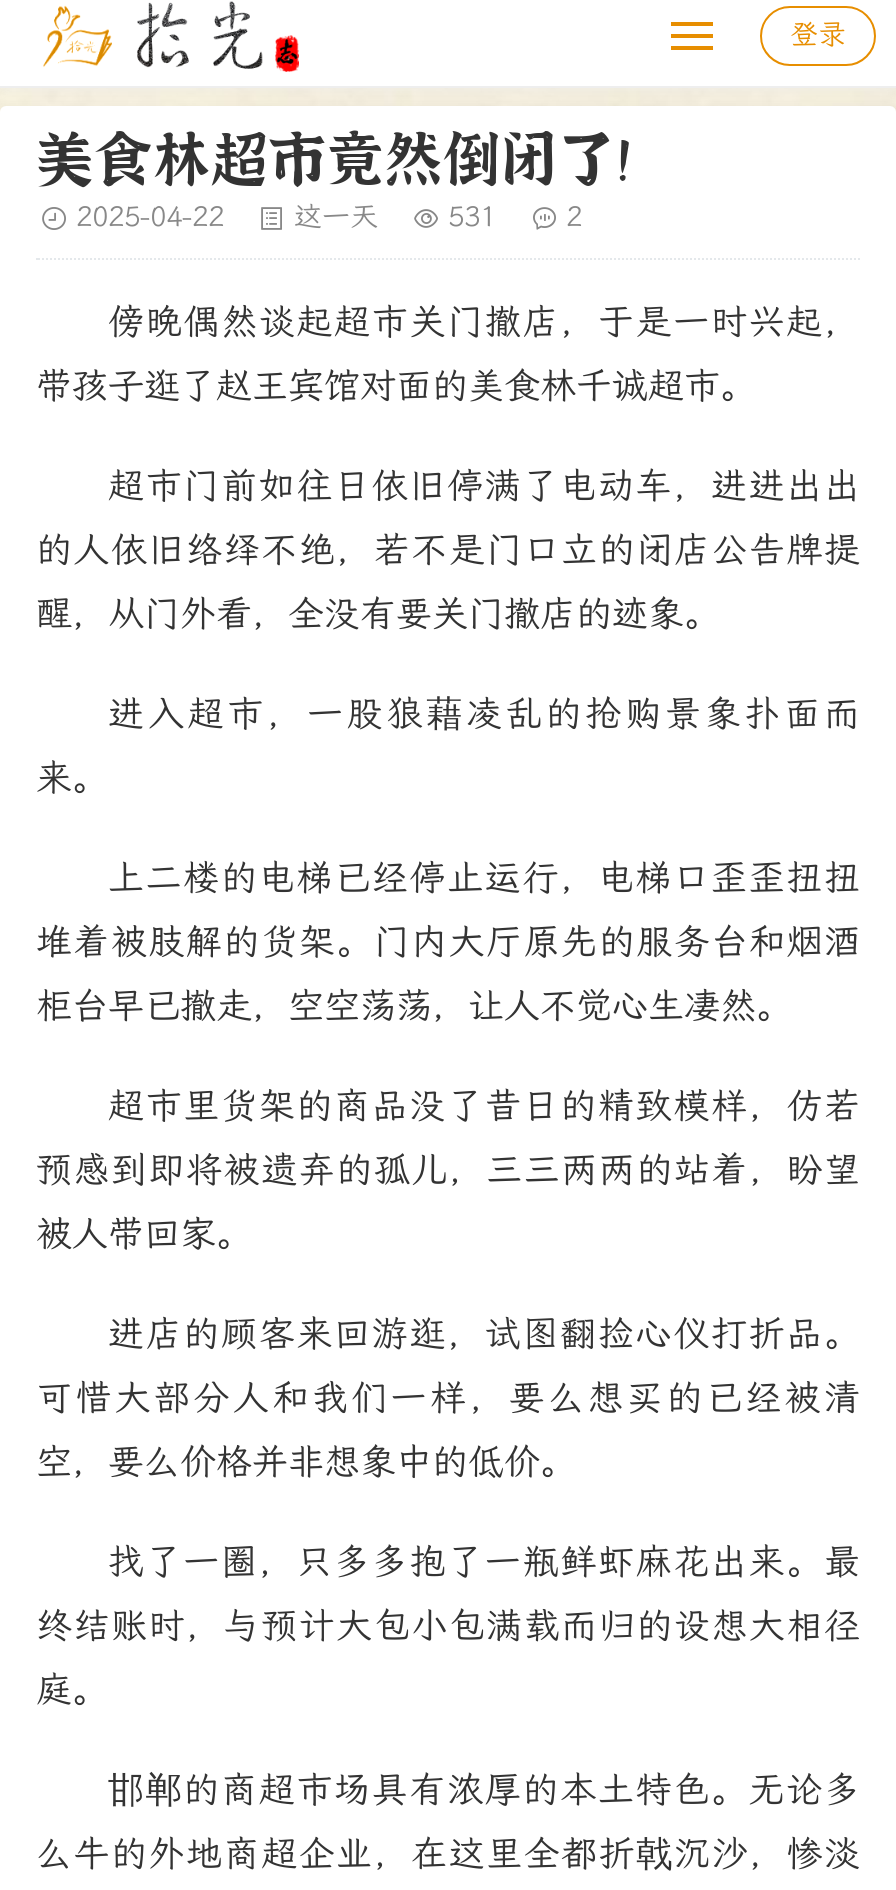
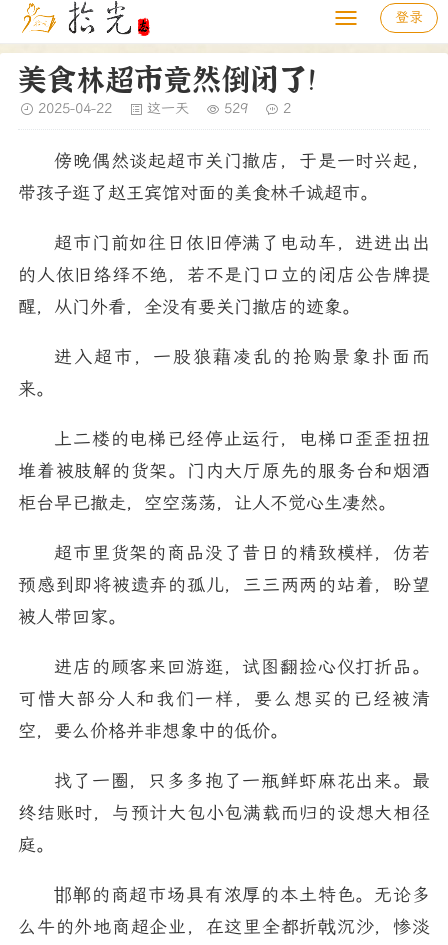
- 531
+ 529
